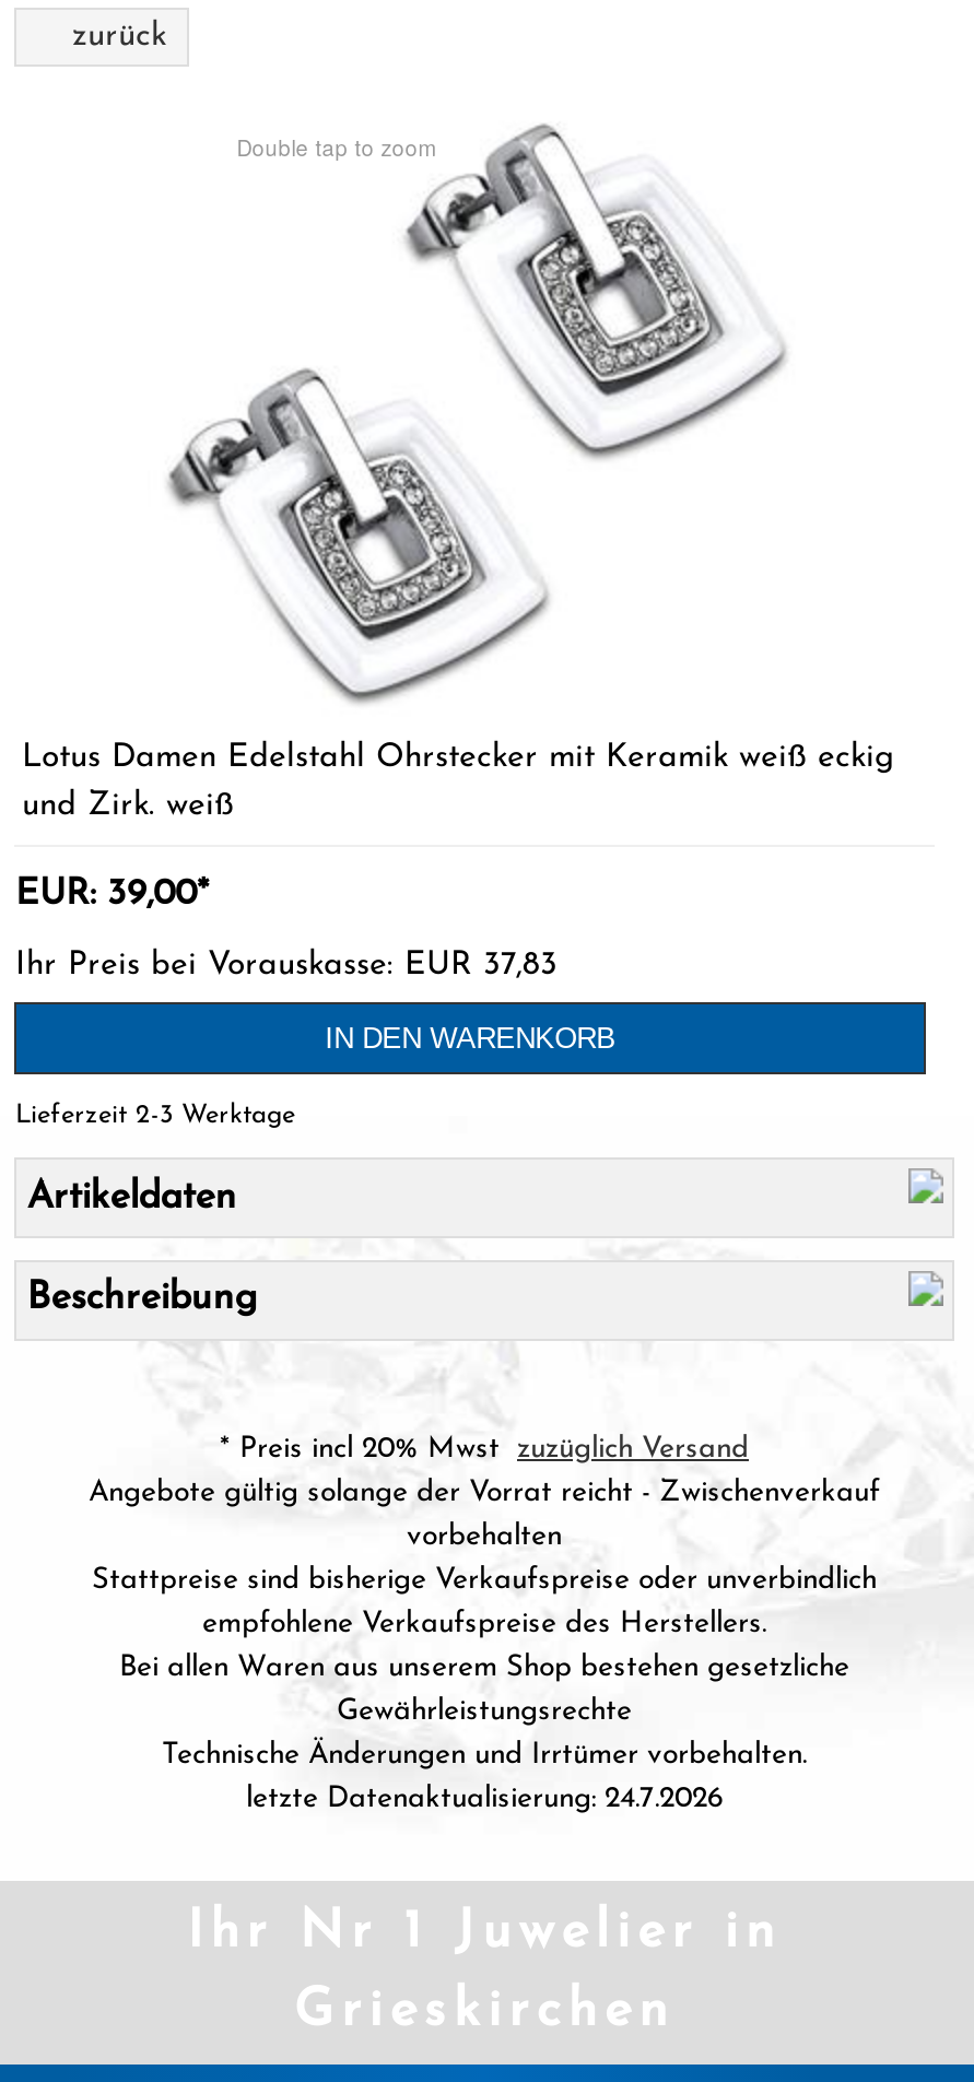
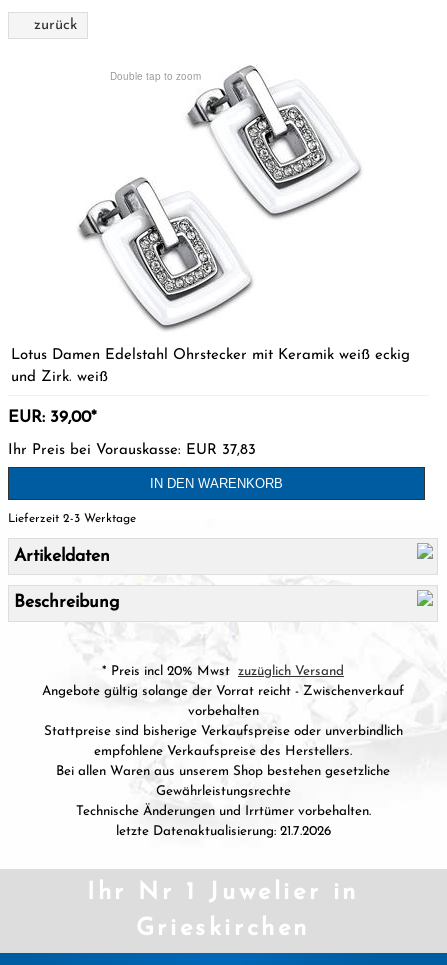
- letzte Datenaktualisierung: 24.7.2026
+ letzte Datenaktualisierung: 21.7.2026
